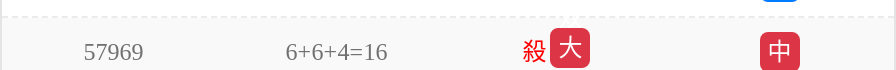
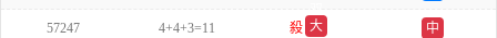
- 57969
+ 57247

- 6+6+4=16
+ 4+4+3=11
